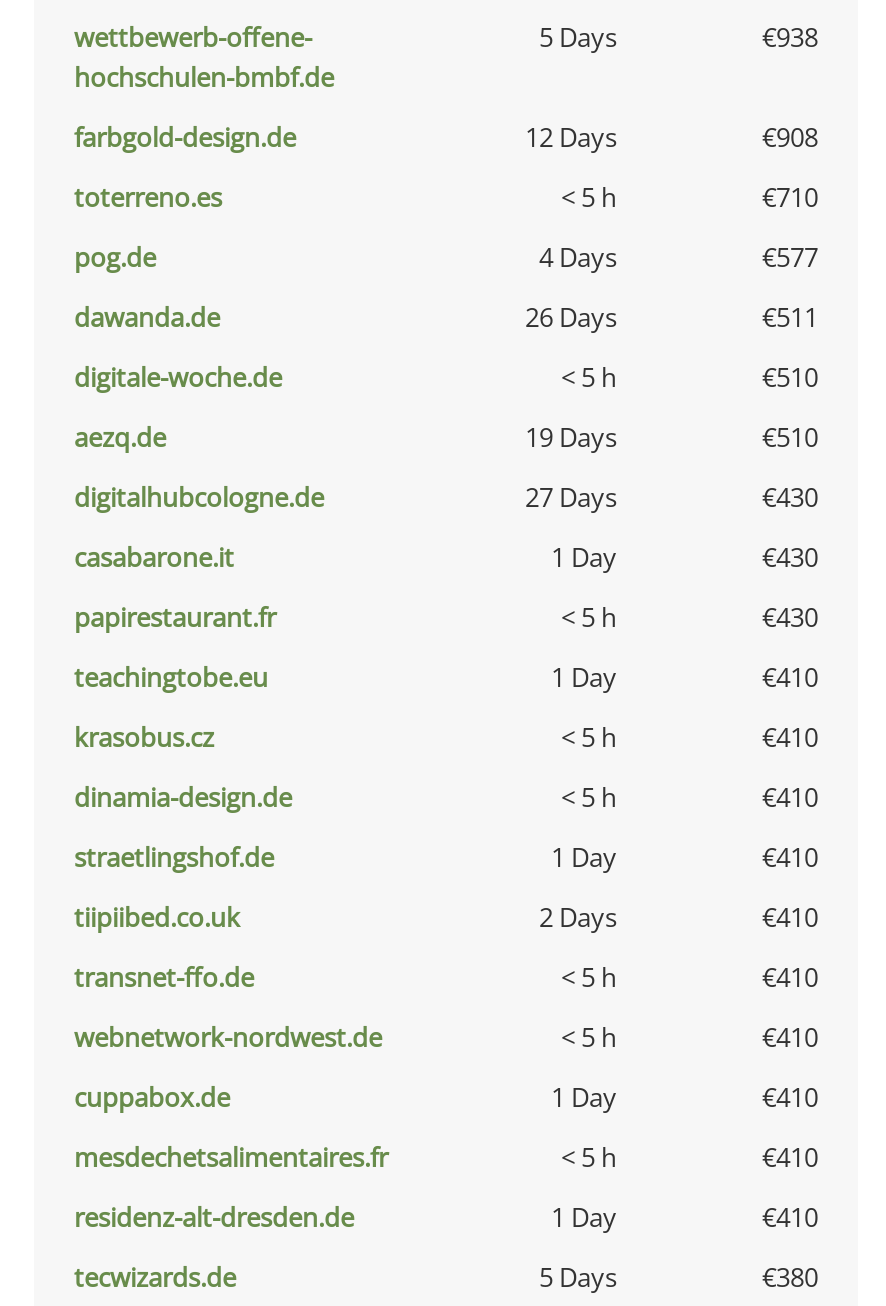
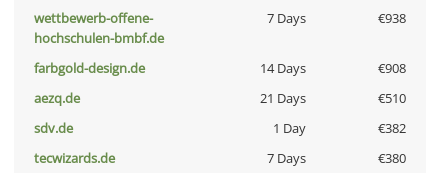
- 5 Days
+ 7 Days

- 12 Days
+ 14 Days

- toterreno.es
- < 5 h
- €710
- pog.de
- 4 Days
- €577
- dawanda.de
- 26 Days
- €511
- digitale-woche.de
- < 5 h
- €510

- 19 Days
+ 21 Days

- digitalhubcologne.de
- 27 Days
- €430
- casabarone.it
+ sdv.de

- €430
- papirestaurant.fr
- < 5 h
- €430
- teachingtobe.eu
- 1 Day
- €410
- krasobus.cz
- < 5 h
- €410
- dinamia-design.de
- < 5 h
- €410
- straetlingshof.de
- 1 Day
- €410
- tiipiibed.co.uk
- 2 Days
- €410
- transnet-ffo.de
- < 5 h
- €410
- webnetwork-nordwest.de
- < 5 h
- €410
- cuppabox.de
- 1 Day
- €410
- mesdechetsalimentaires.fr
- < 5 h
- €410
- residenz-alt-dresden.de
- 1 Day
- €410
+ €382

- 5 Days
+ 7 Days
